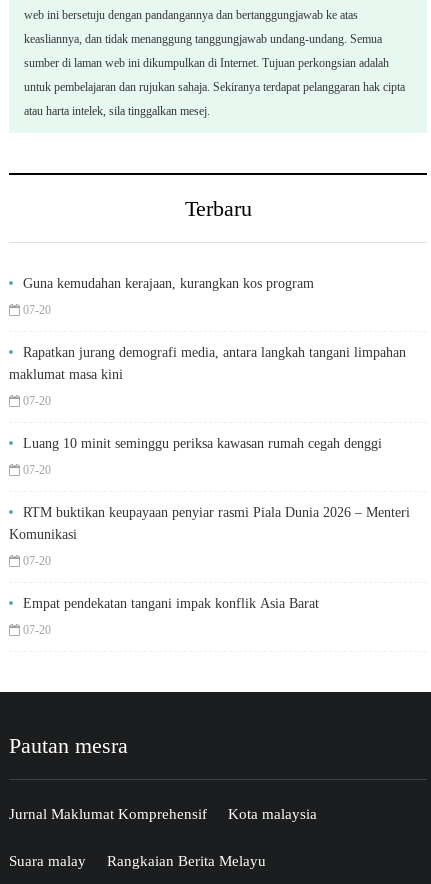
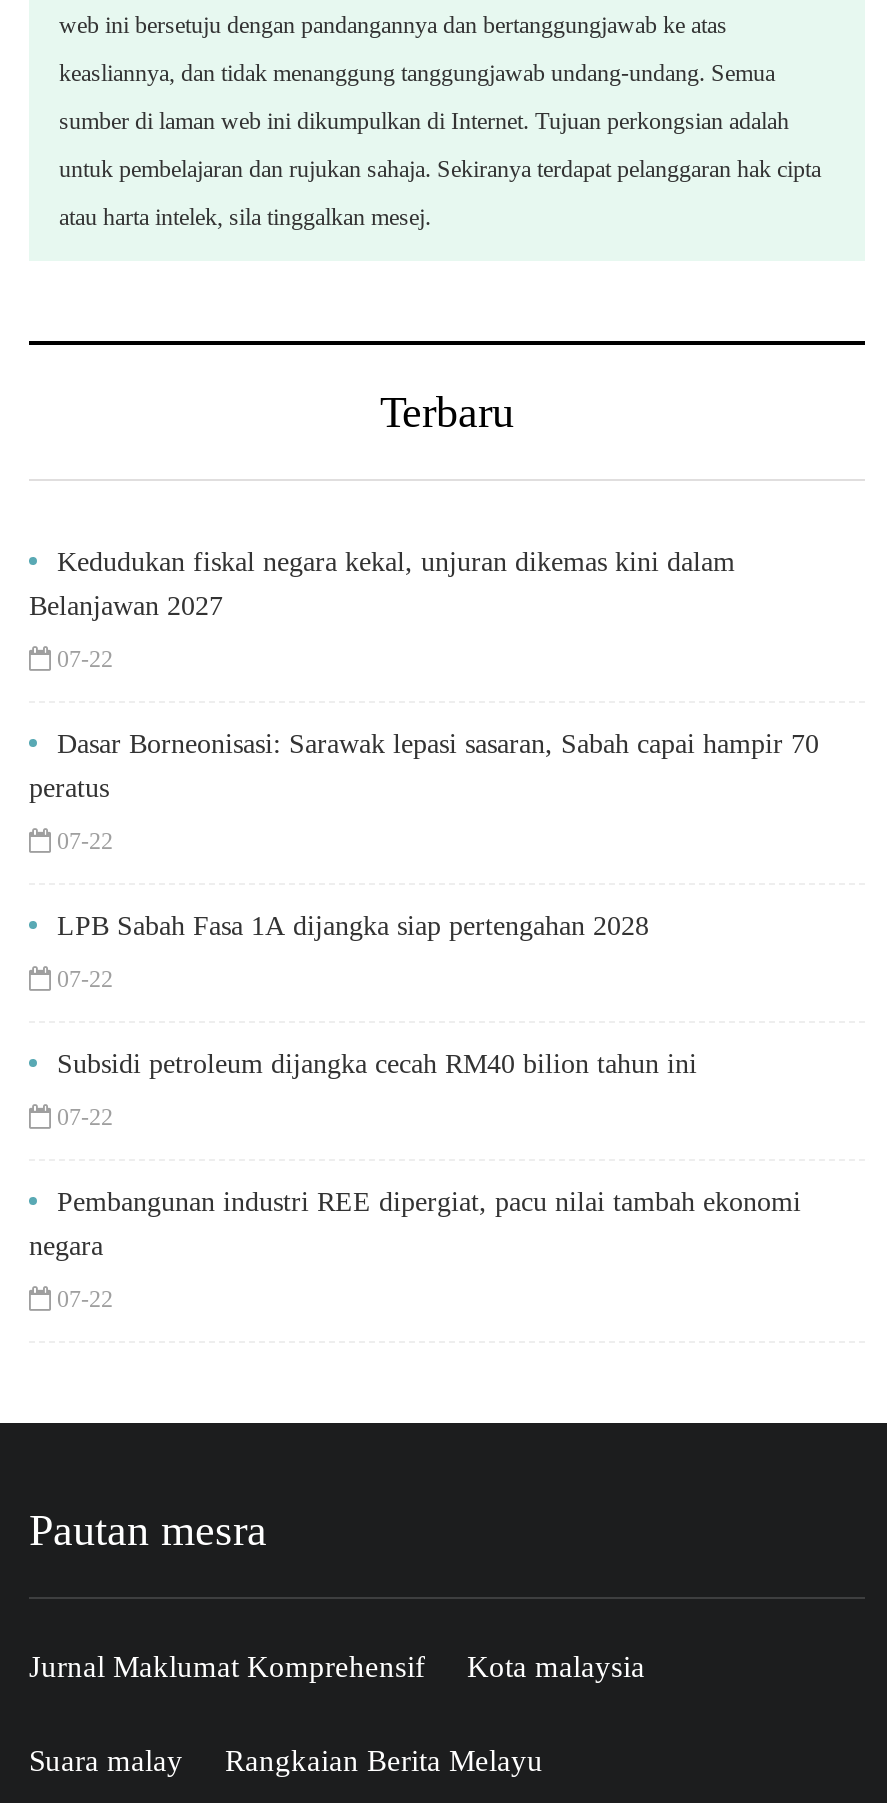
- Guna kemudahan kerajaan, kurangkan kos program
- 07-20
- Rapatkan jurang demografi media, antara langkah tangani limpahan
- maklumat masa kini
- 07-20
- Luang 10 minit seminggu periksa kawasan rumah cegah denggi
- 07-20
- RTM buktikan keupayaan penyiar rasmi Piala Dunia 2026 – Menteri
- Komunikasi
- 07-20
- Empat pendekatan tangani impak konflik Asia Barat
- 07-20
+ Kedudukan fiskal negara kekal, unjuran dikemas kini dalam
+ Belanjawan 2027
+ 07-22
+ Dasar Borneonisasi: Sarawak lepasi sasaran, Sabah capai hampir 70
+ peratus
+ 07-22
+ LPB Sabah Fasa 1A dijangka siap pertengahan 2028
+ 07-22
+ Subsidi petroleum dijangka cecah RM40 bilion tahun ini
+ 07-22
+ Pembangunan industri REE dipergiat, pacu nilai tambah ekonomi
+ negara
+ 07-22
